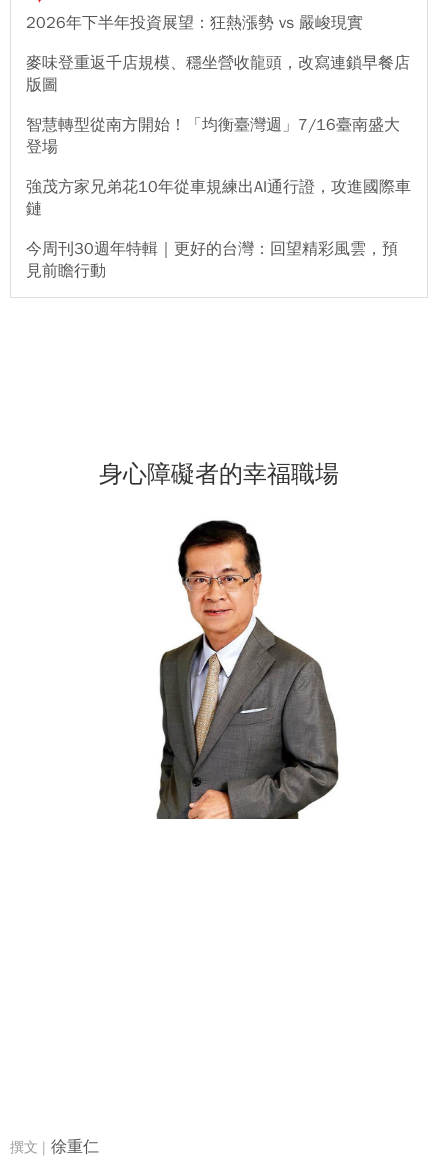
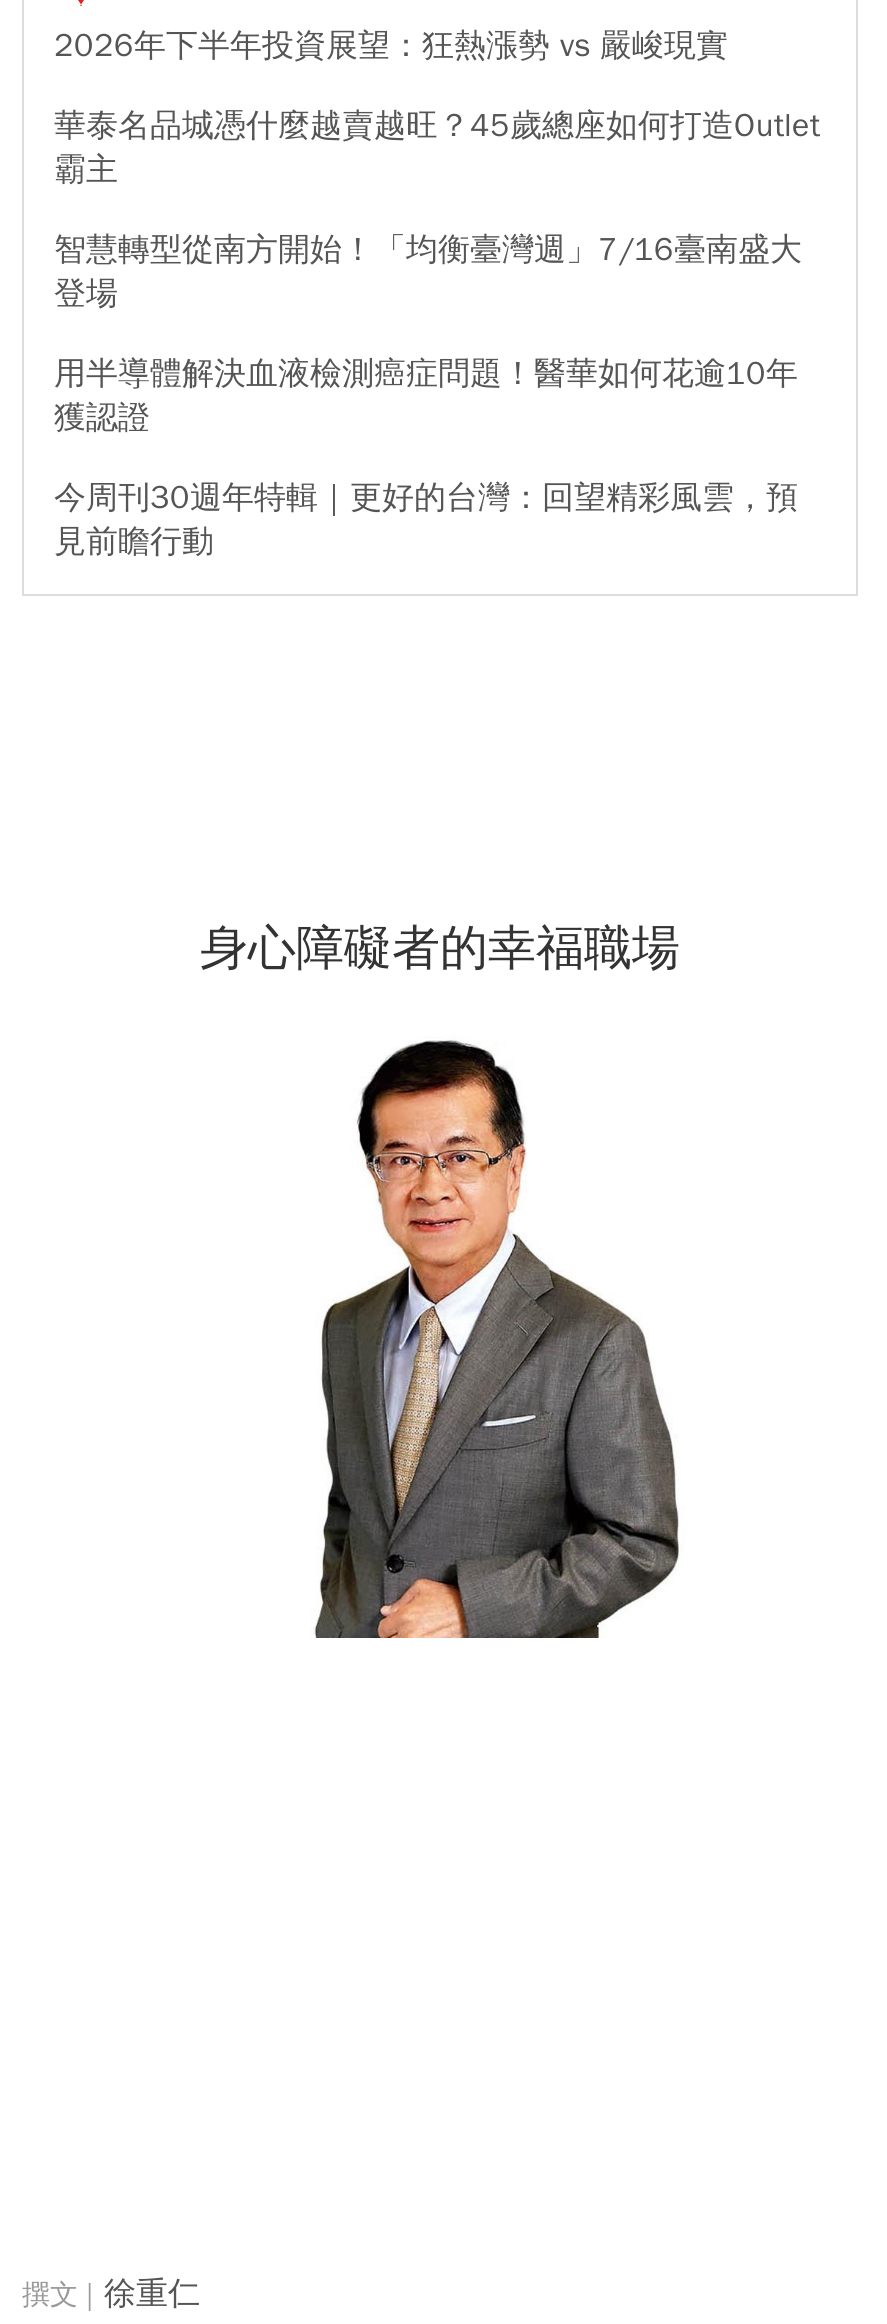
- 麥味登重返千店規模、穩坐營收龍頭，改寫連鎖早餐店
- 版圖
+ 華泰名品城憑什麼越賣越旺？45歲總座如何打造Outlet
+ 霸主

- 強茂方家兄弟花10年從車規練出AI通行證，攻進國際車
- 鏈
+ 用半導體解決血液檢測癌症問題！醫華如何花逾10年
+ 獲認證
